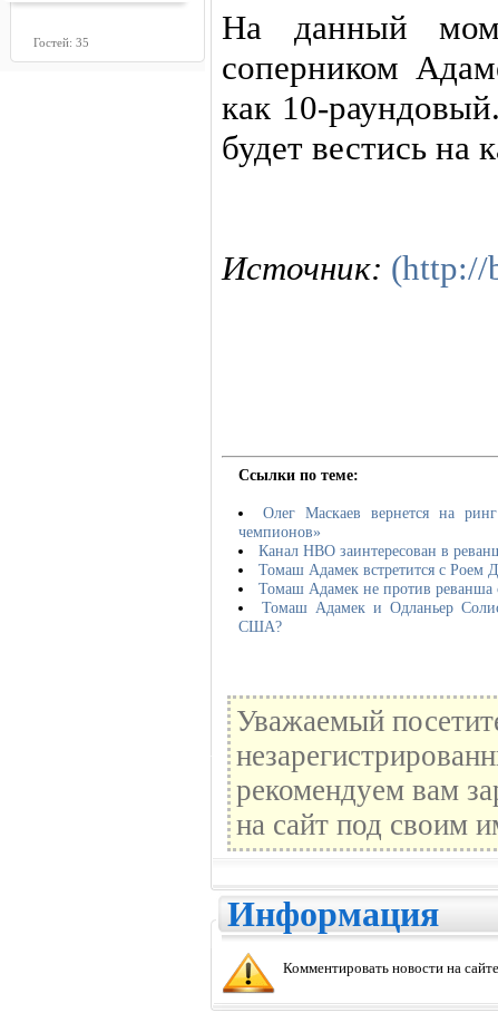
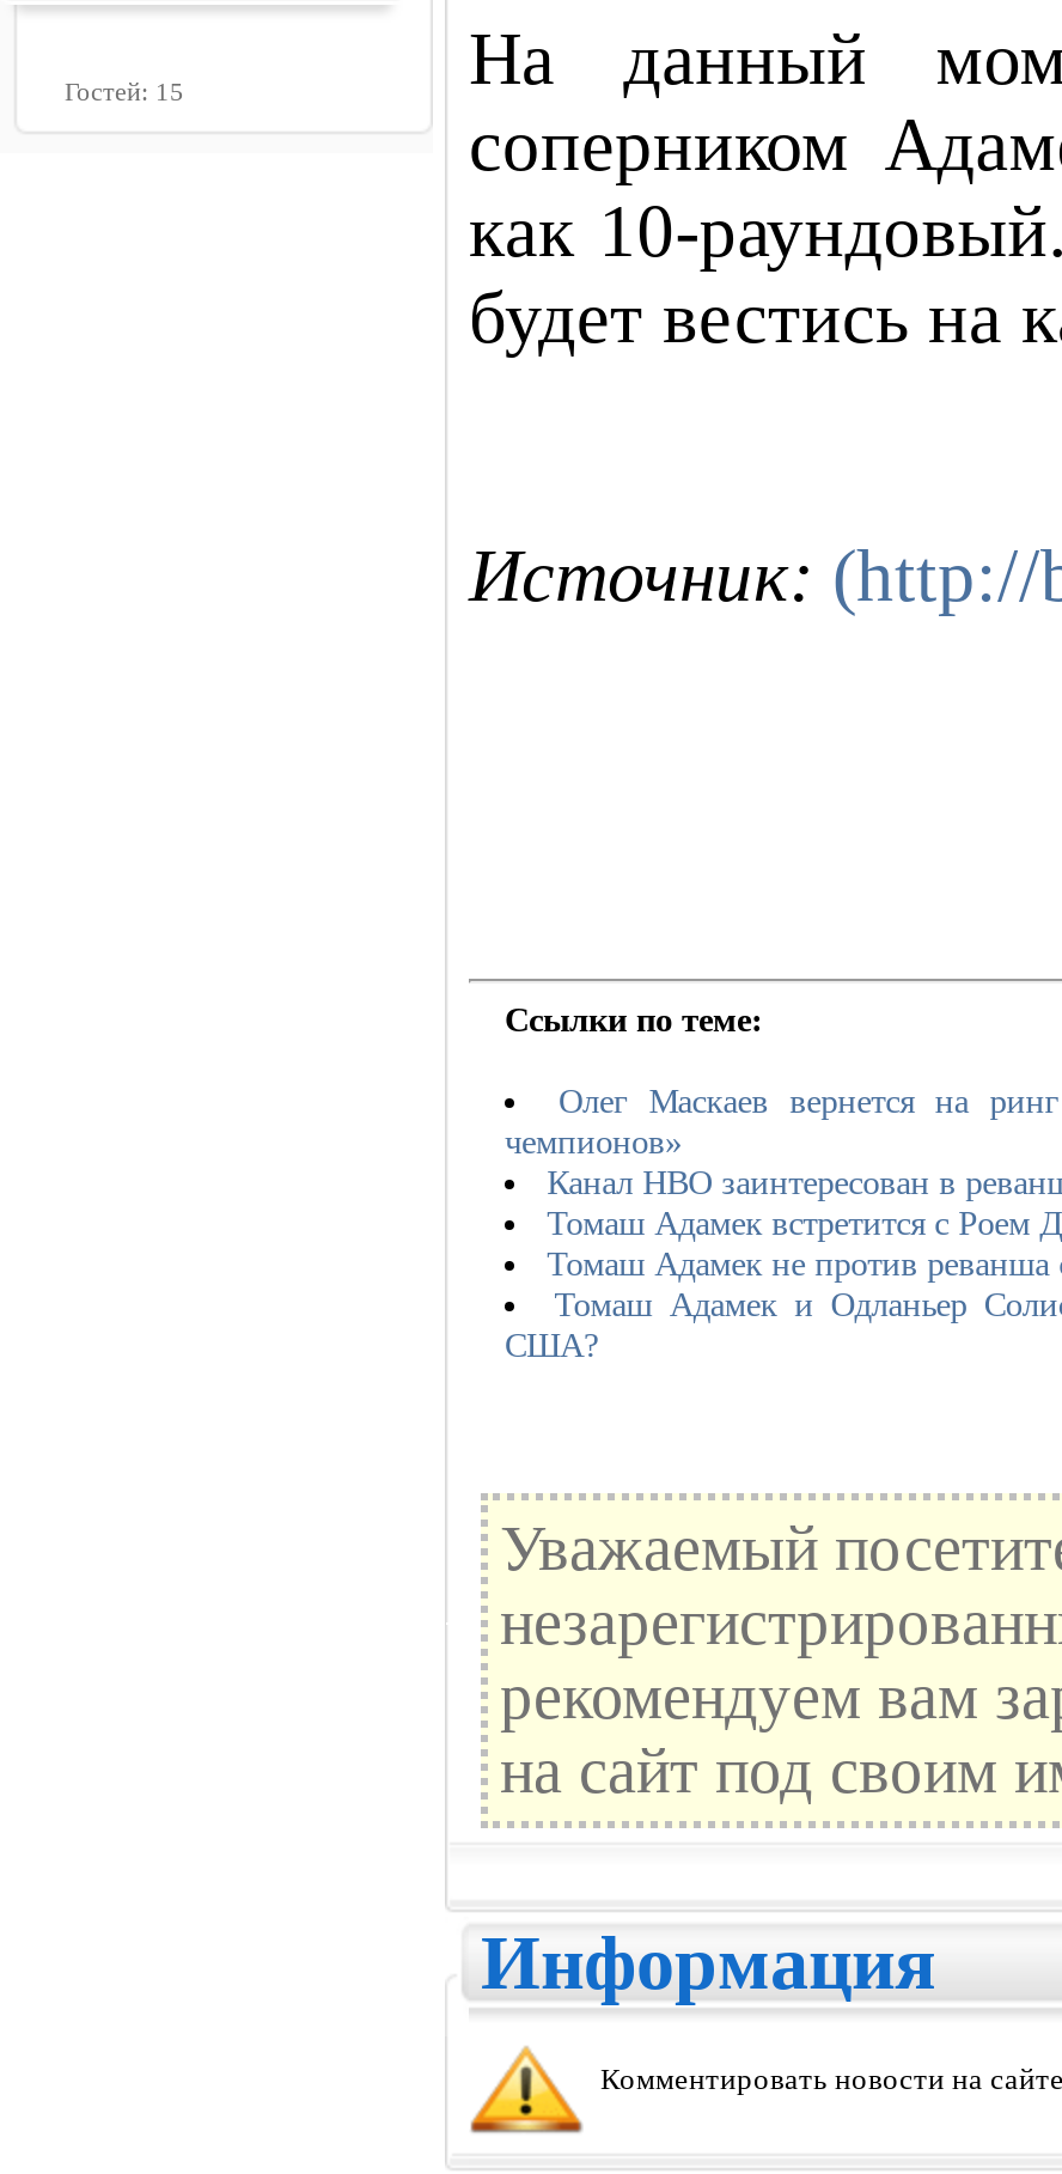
- Гостей: 35
+ Гостей: 15
